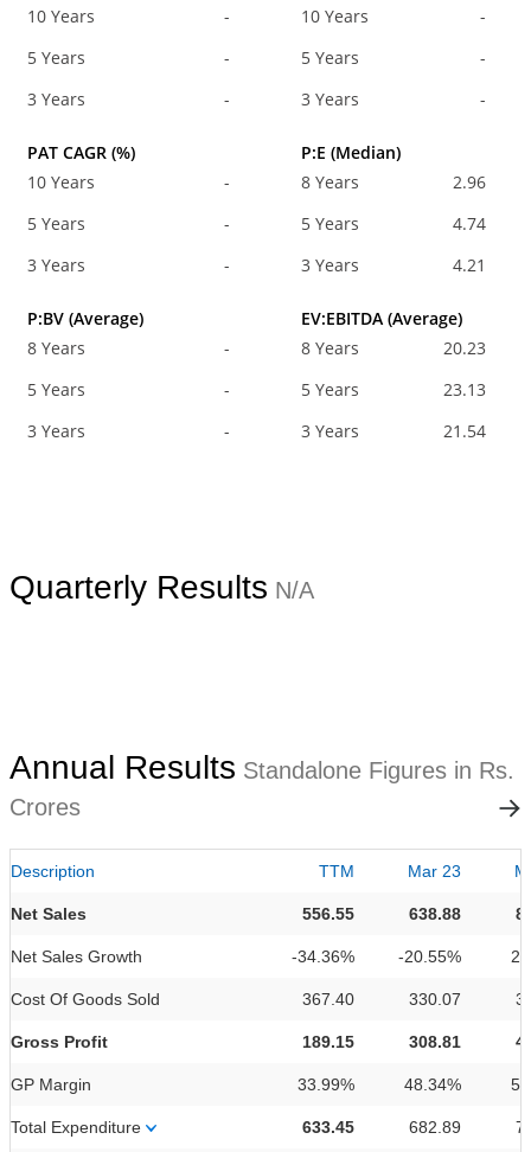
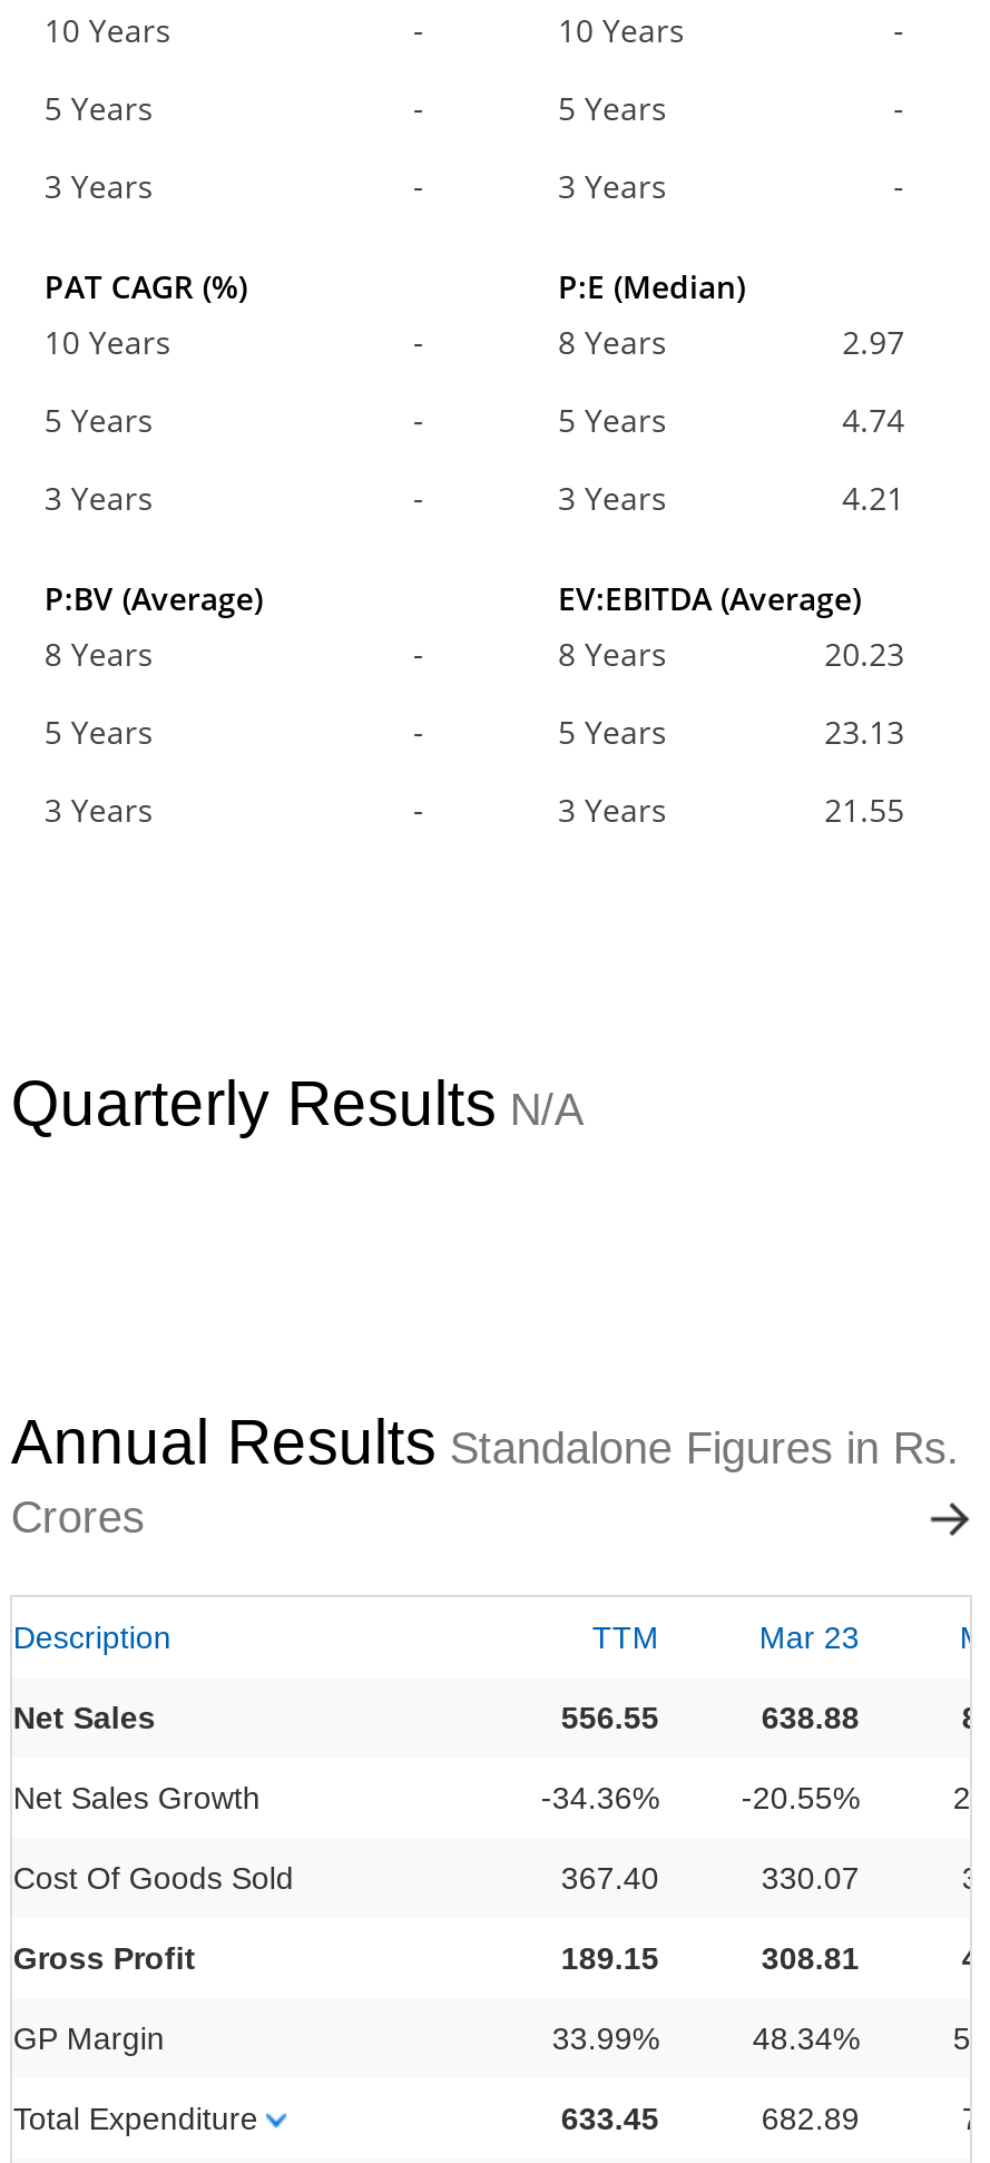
- 2.96
+ 2.97

- 21.54
+ 21.55
